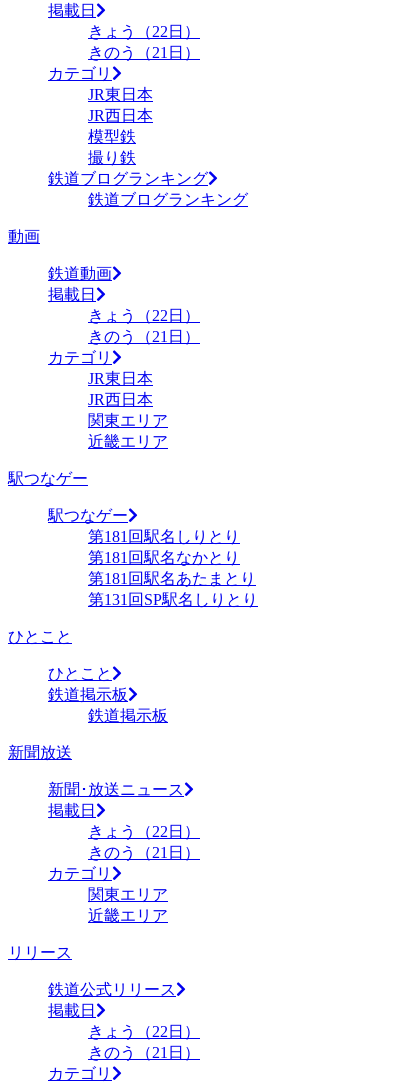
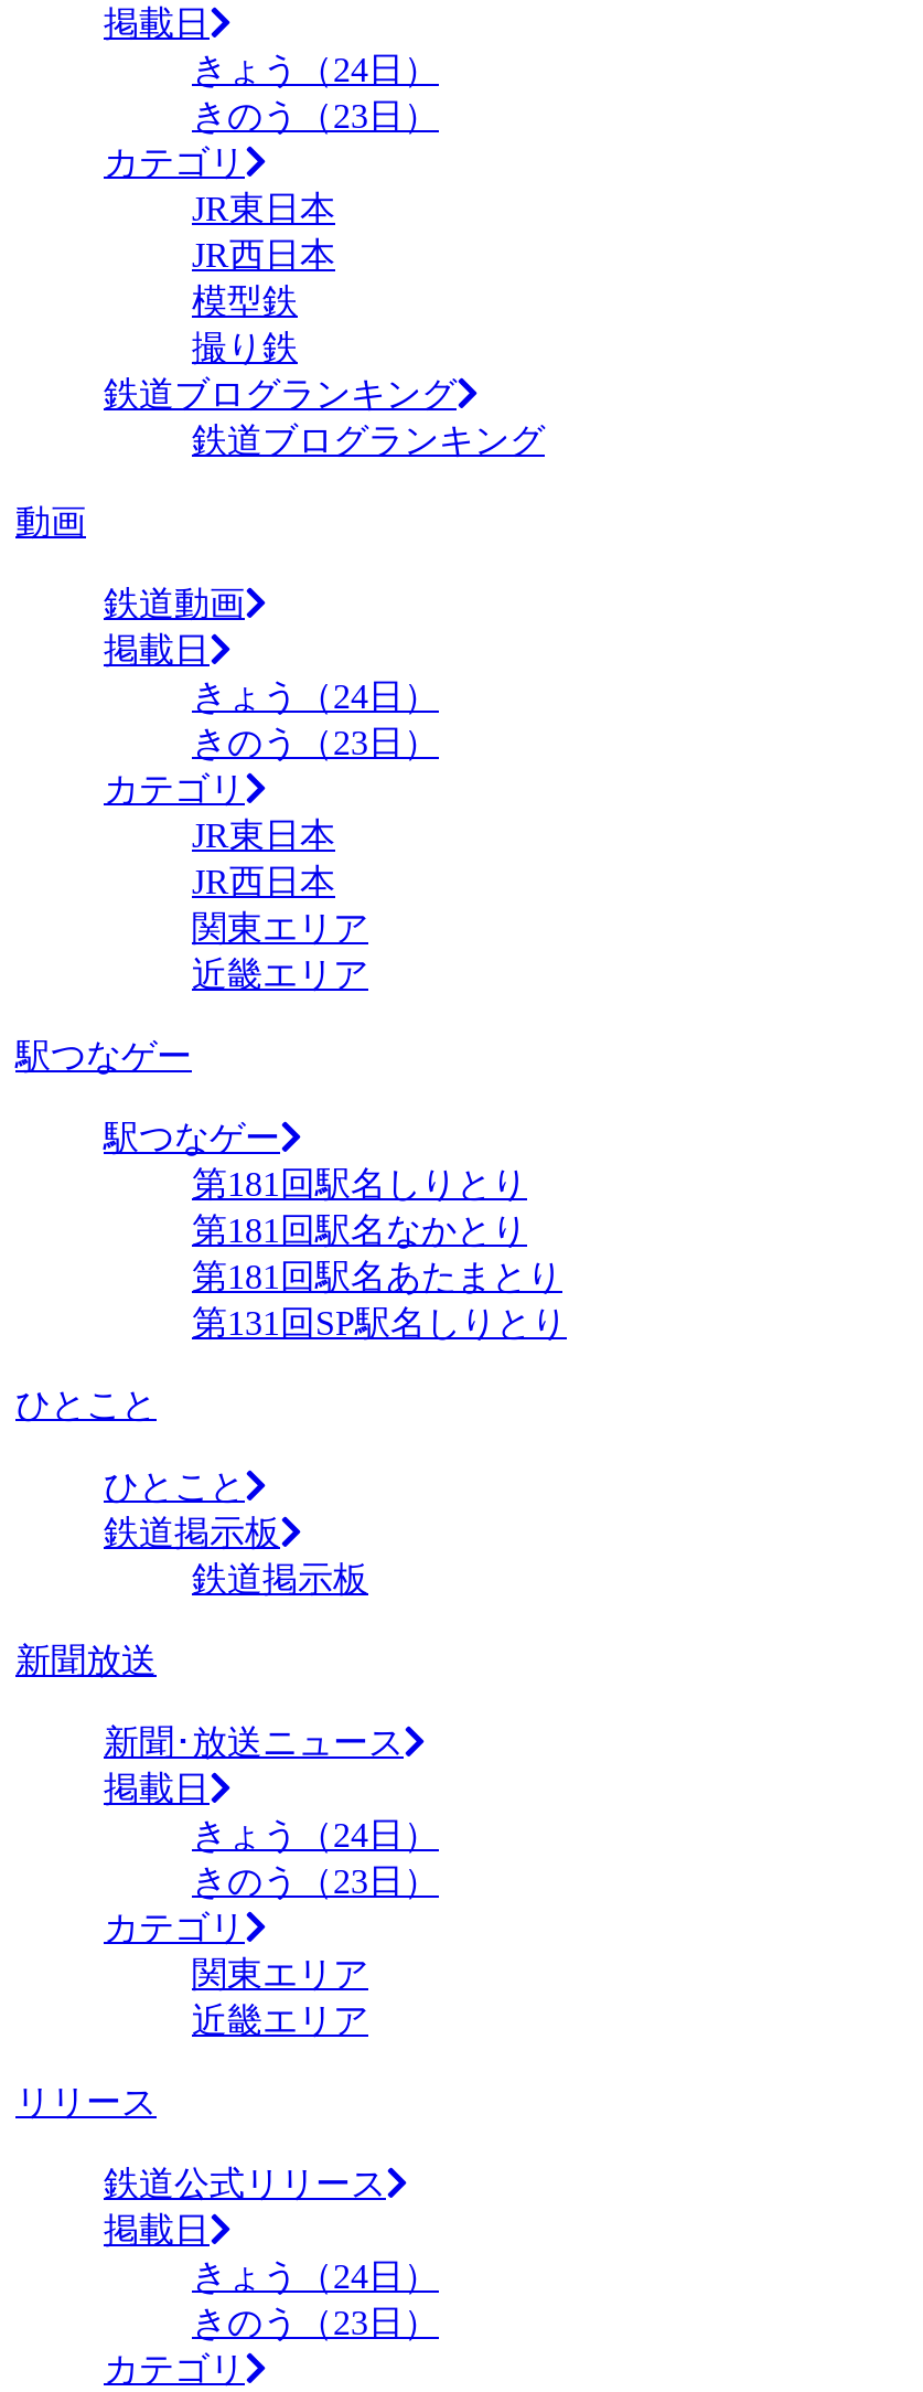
- きょう（22日）
+ きょう（24日）

- きのう（21日）
+ きのう（23日）

- きょう（22日）
+ きょう（24日）

- きのう（21日）
+ きのう（23日）

- きょう（22日）
+ きょう（24日）

- きのう（21日）
+ きのう（23日）

- きょう（22日）
+ きょう（24日）

- きのう（21日）
+ きのう（23日）
